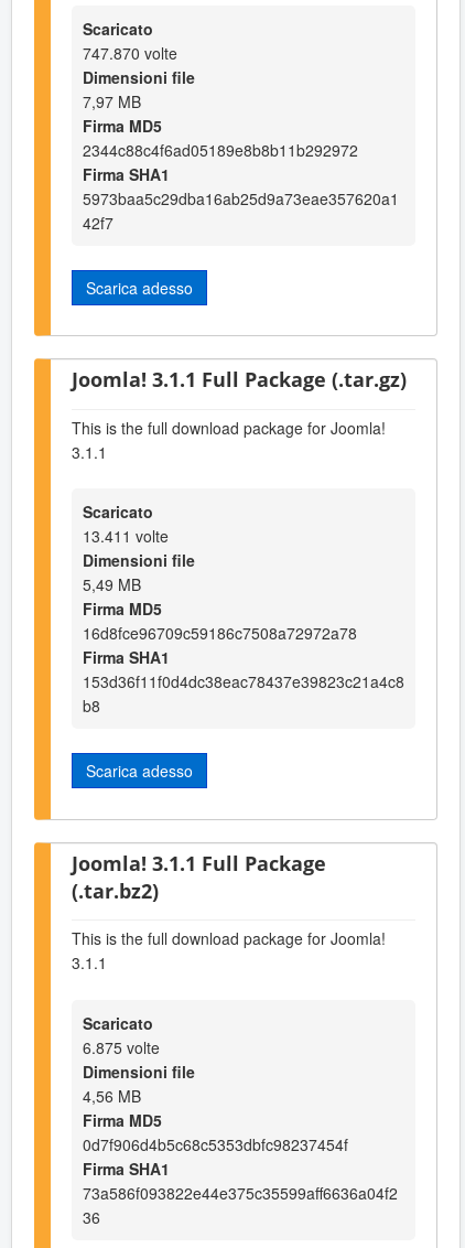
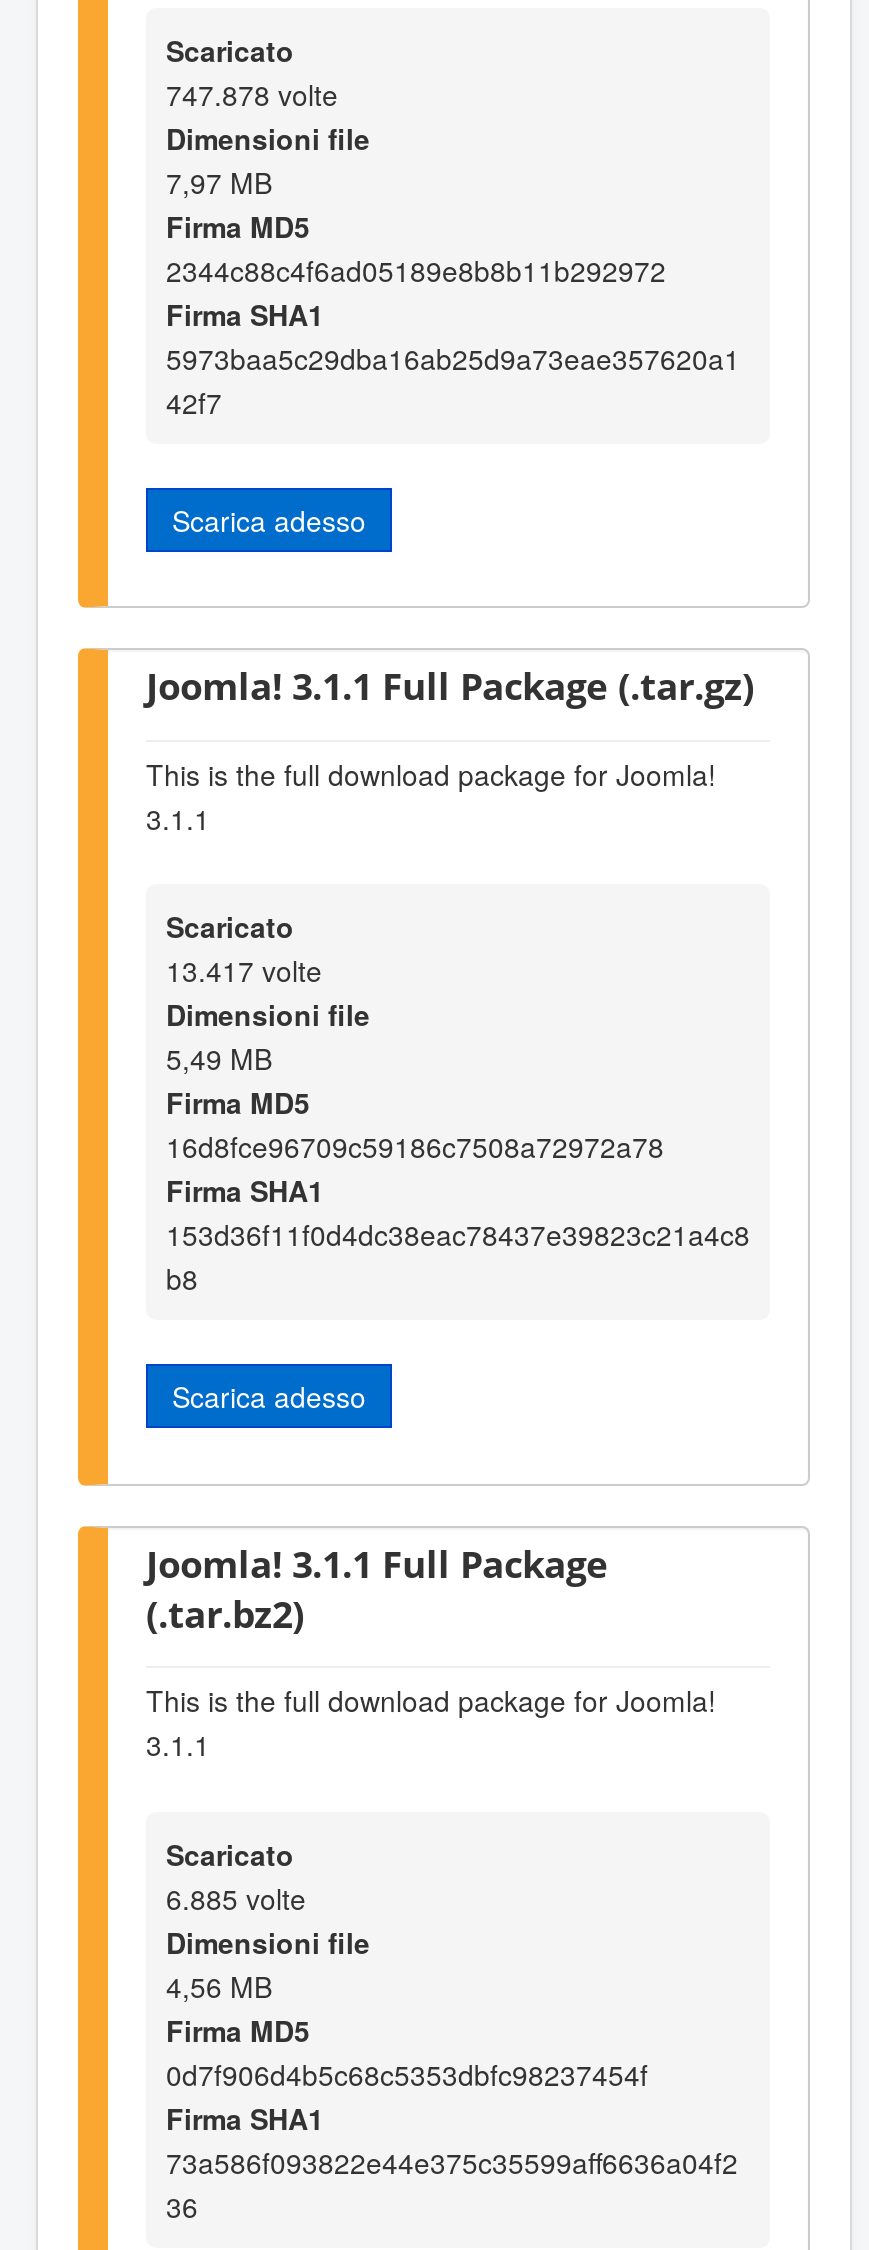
- 747.870 volte
+ 747.878 volte

- 13.411 volte
+ 13.417 volte

- 6.875 volte
+ 6.885 volte
